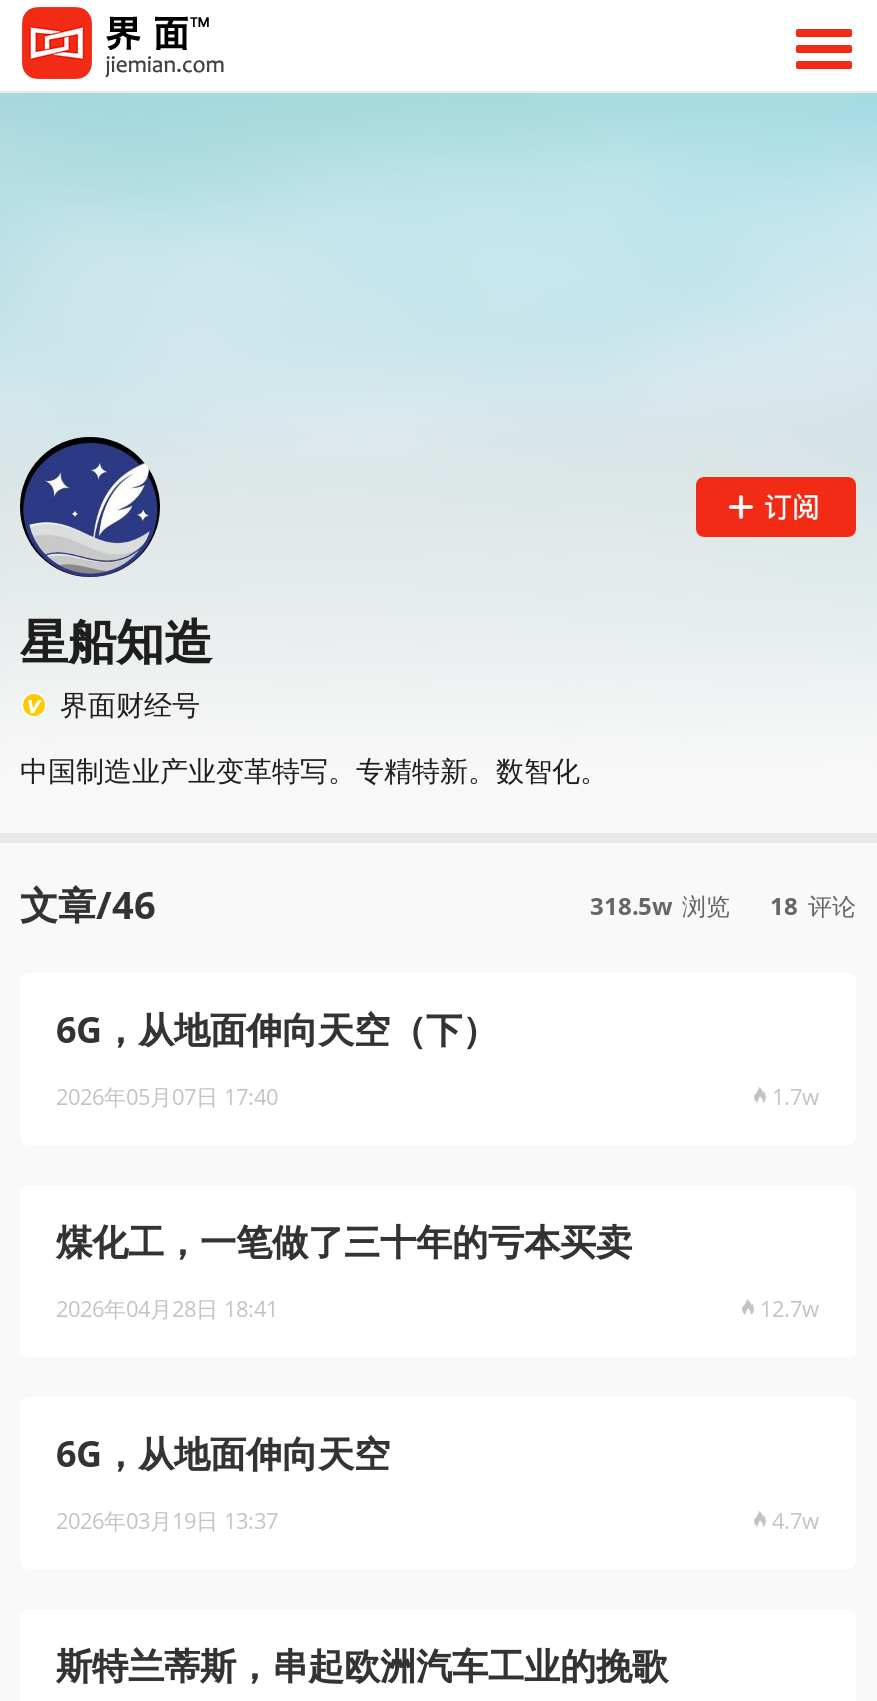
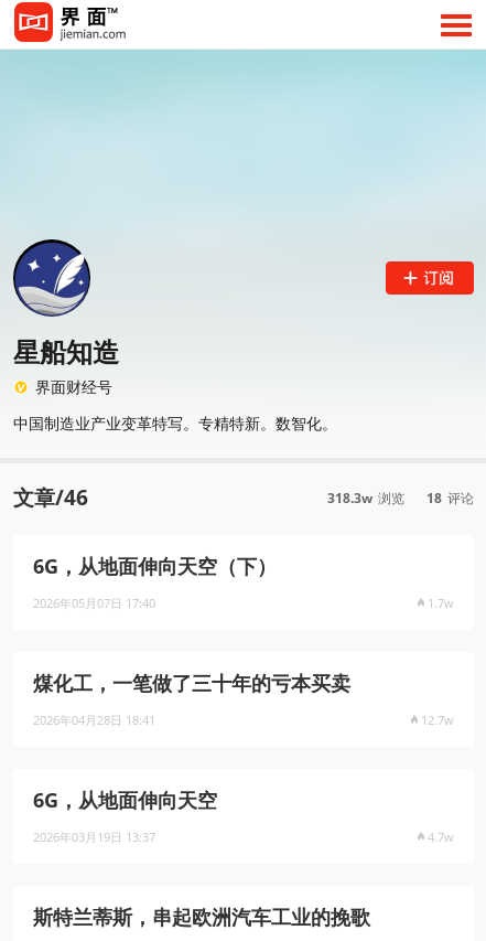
- 318.5w 浏览 18 评论
+ 318.3w 浏览 18 评论
